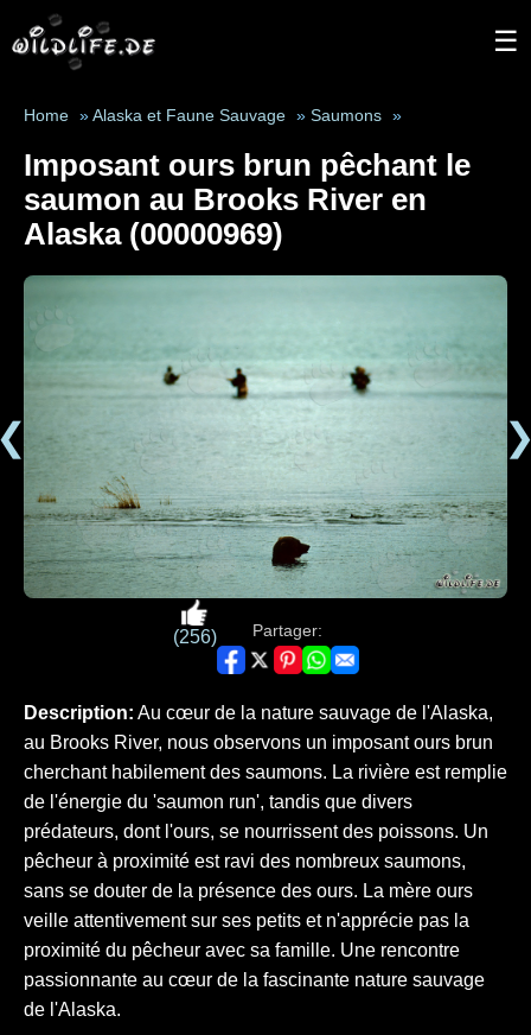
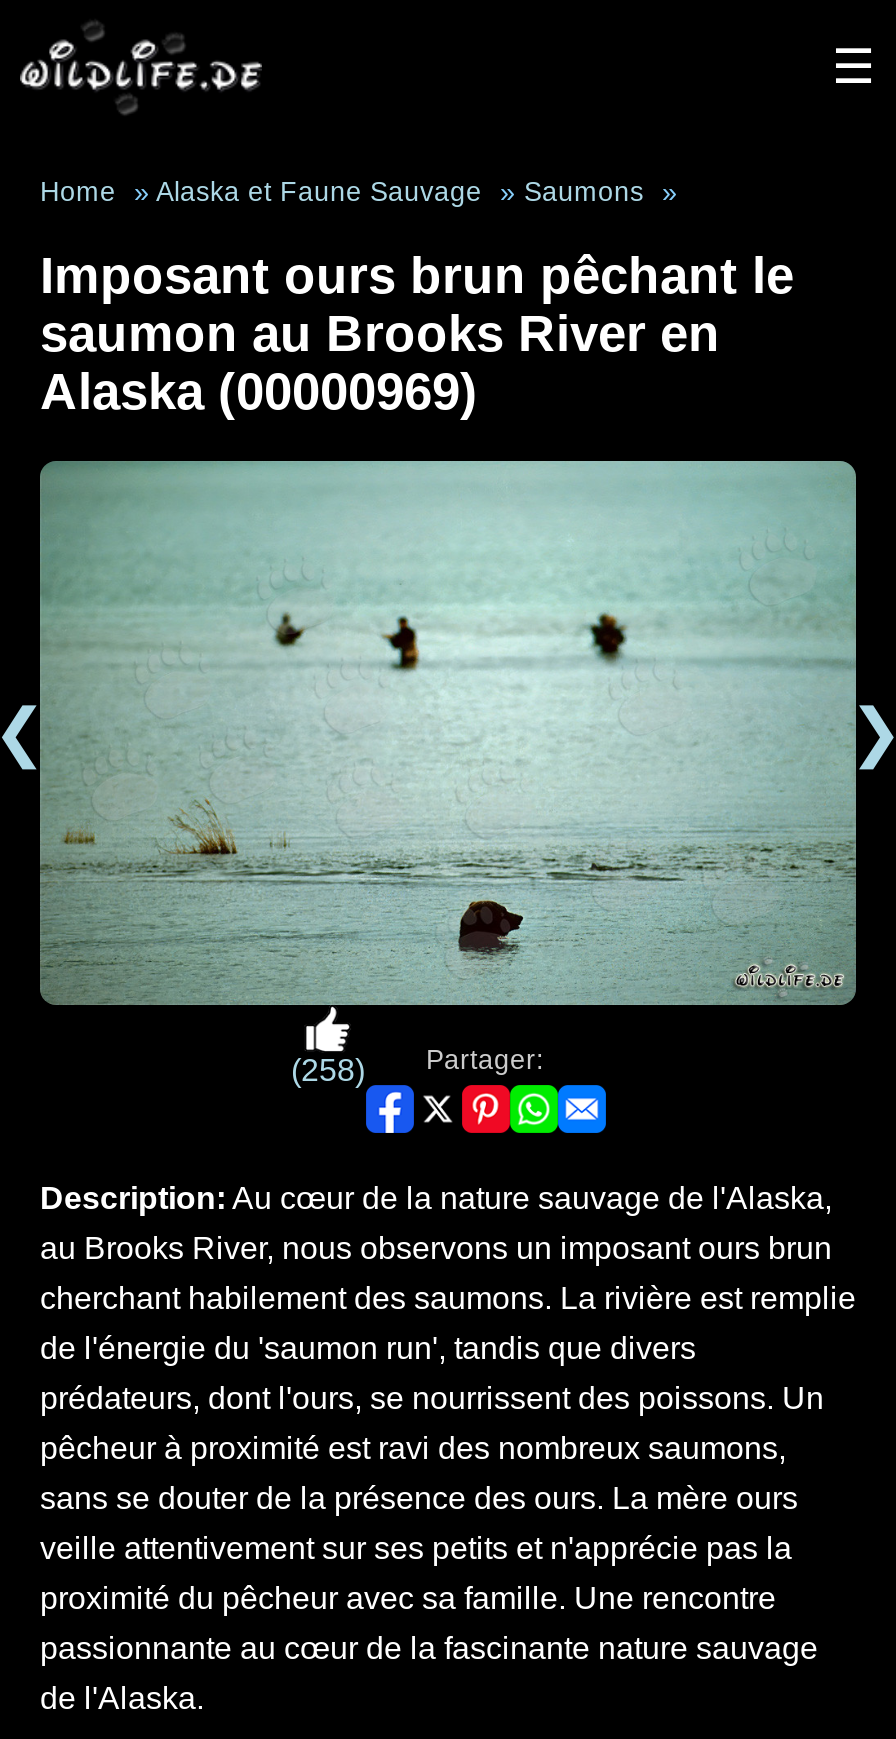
- (256)
+ (258)
